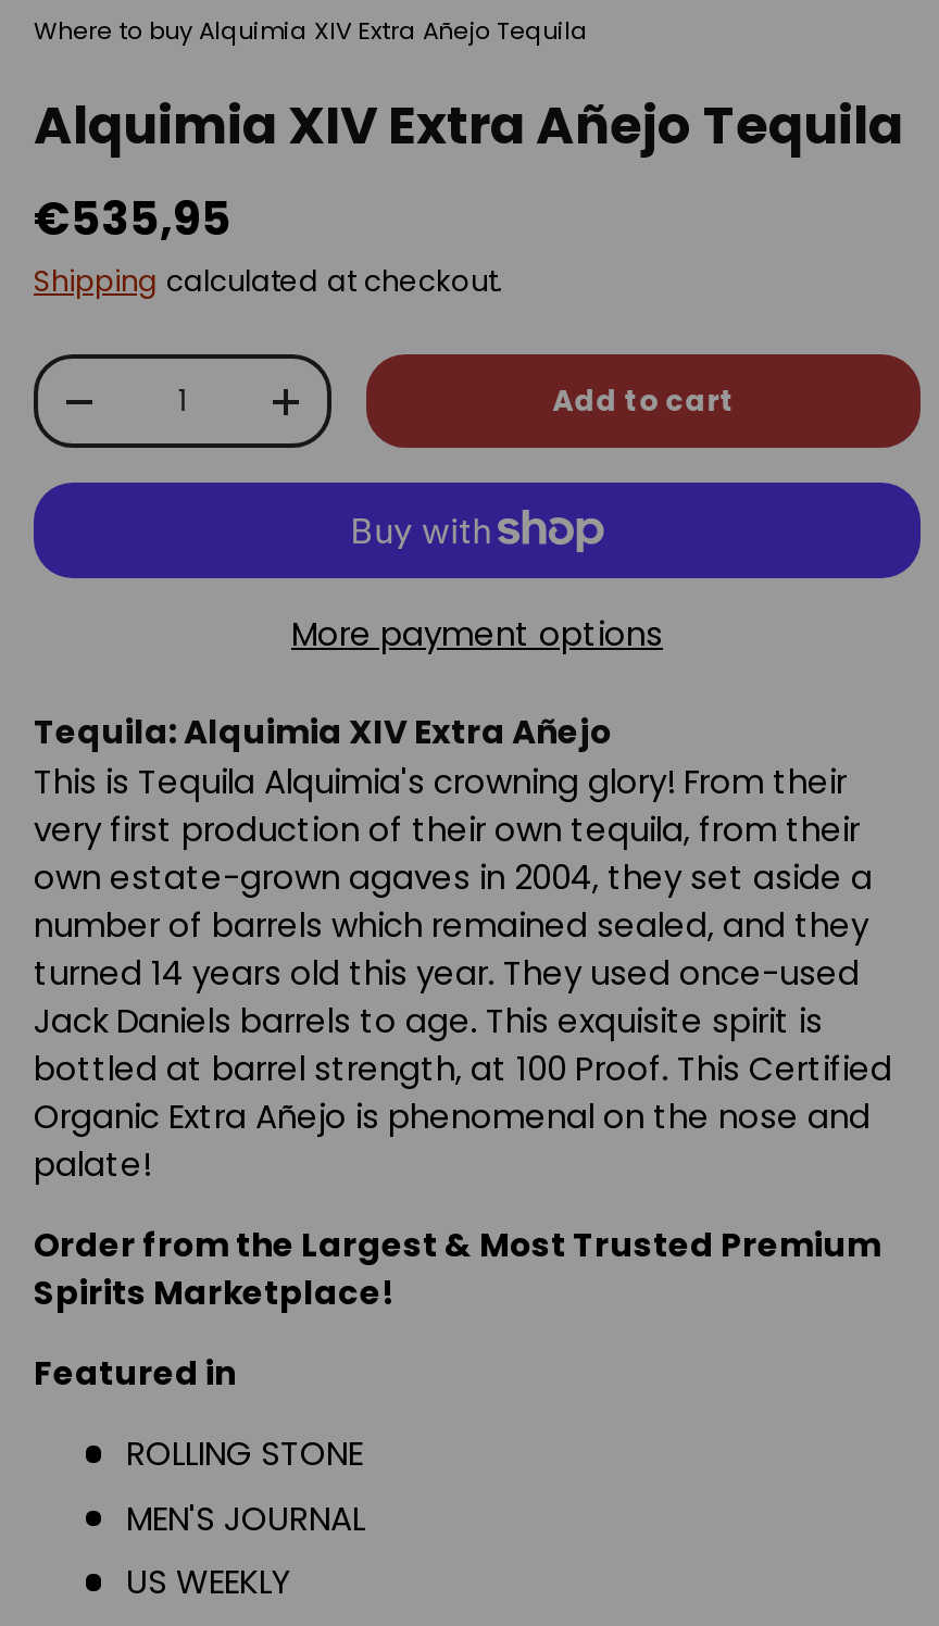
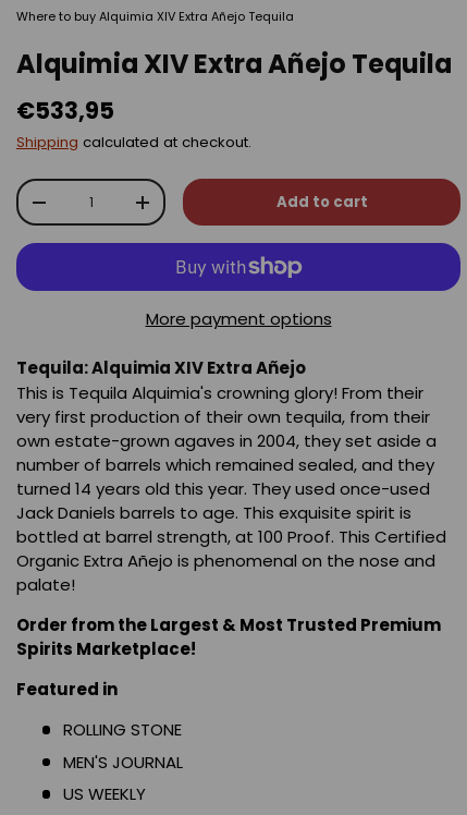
- €535,95
+ €533,95
